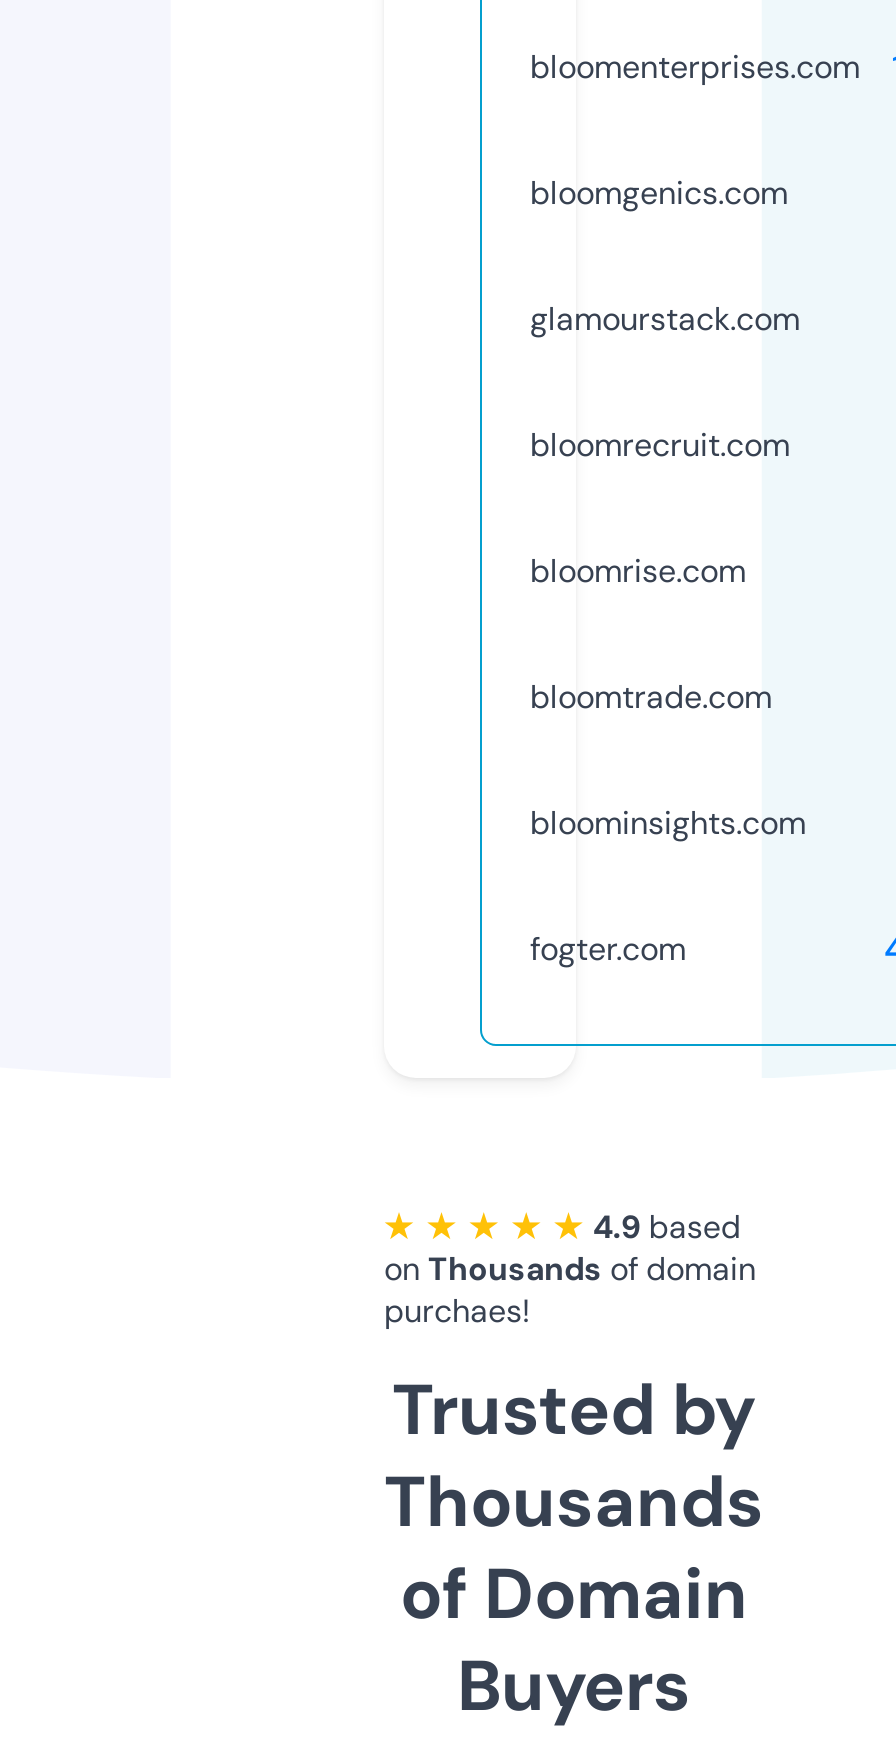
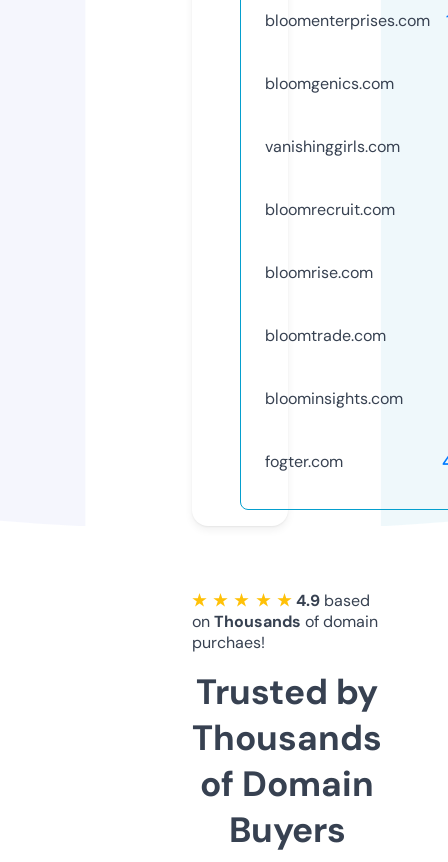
- glamourstack.com
+ vanishinggirls.com
